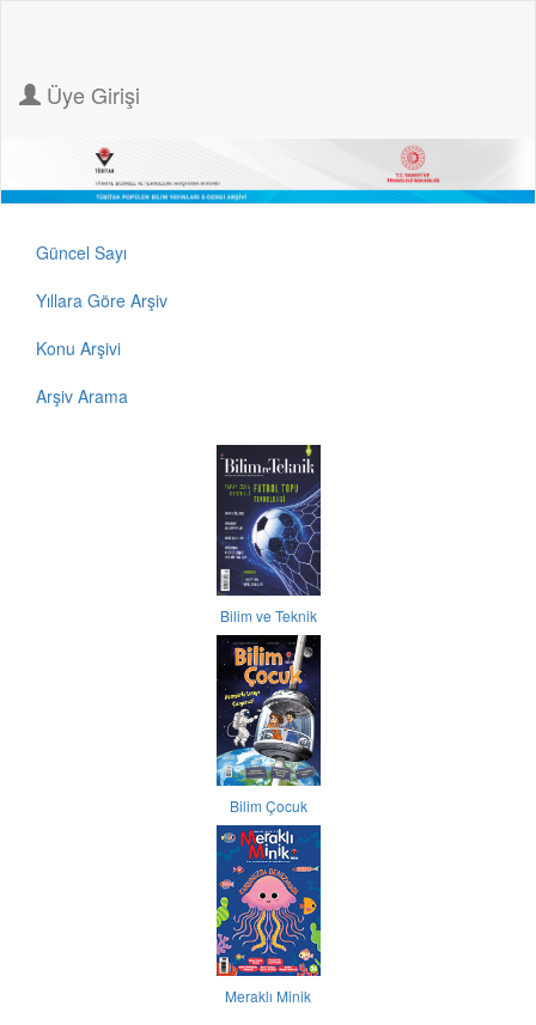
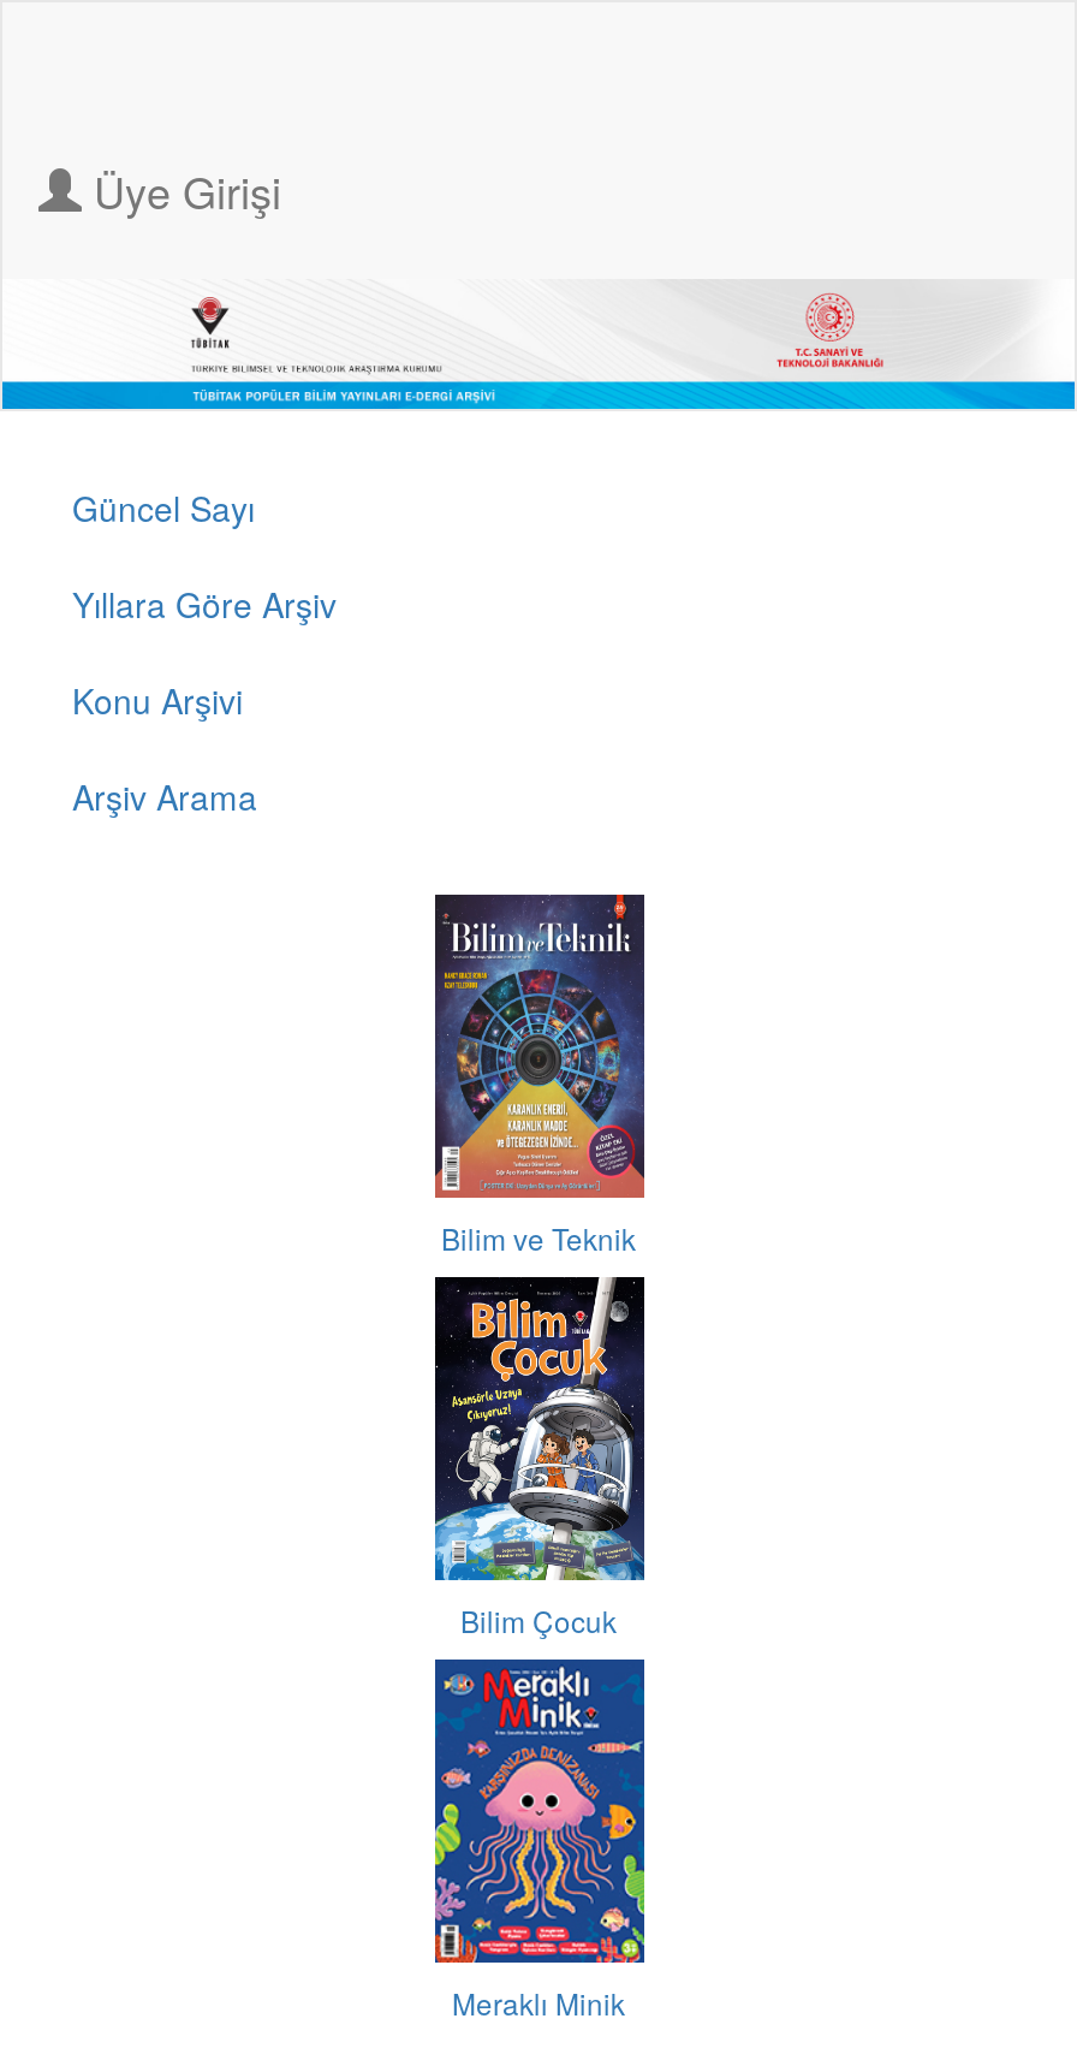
- [image]
+ [image]
